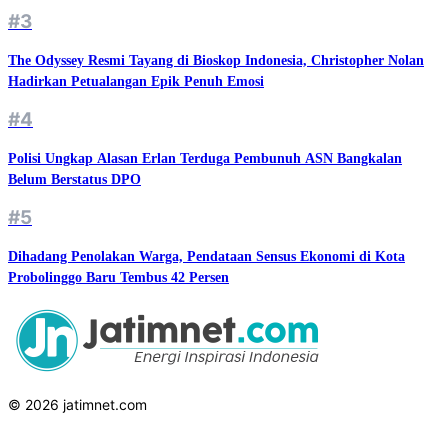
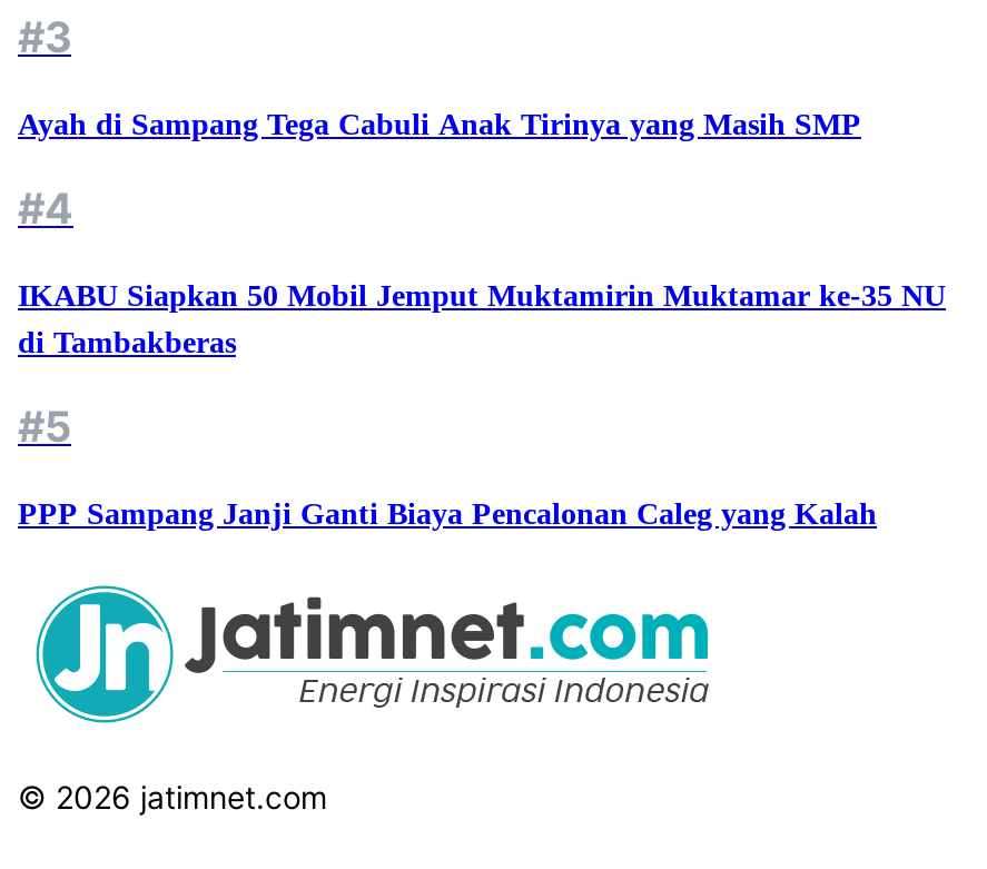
- The Odyssey Resmi Tayang di Bioskop Indonesia, Christopher Nolan
- Hadirkan Petualangan Epik Penuh Emosi
+ Ayah di Sampang Tega Cabuli Anak Tirinya yang Masih SMP

- Polisi Ungkap Alasan Erlan Terduga Pembunuh ASN Bangkalan
- Belum Berstatus DPO
+ IKABU Siapkan 50 Mobil Jemput Muktamirin Muktamar ke-35 NU
+ di Tambakberas

- Dihadang Penolakan Warga, Pendataan Sensus Ekonomi di Kota
- Probolinggo Baru Tembus 42 Persen
+ PPP Sampang Janji Ganti Biaya Pencalonan Caleg yang Kalah
